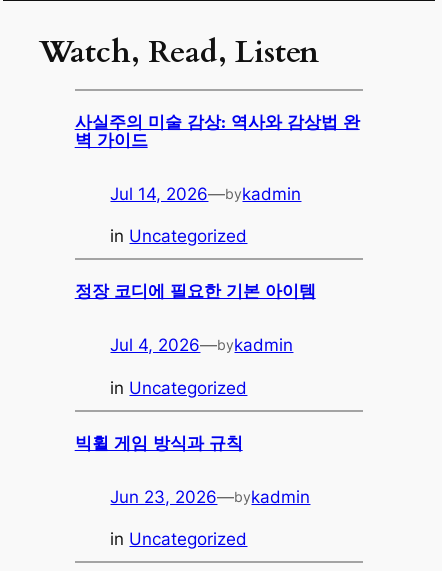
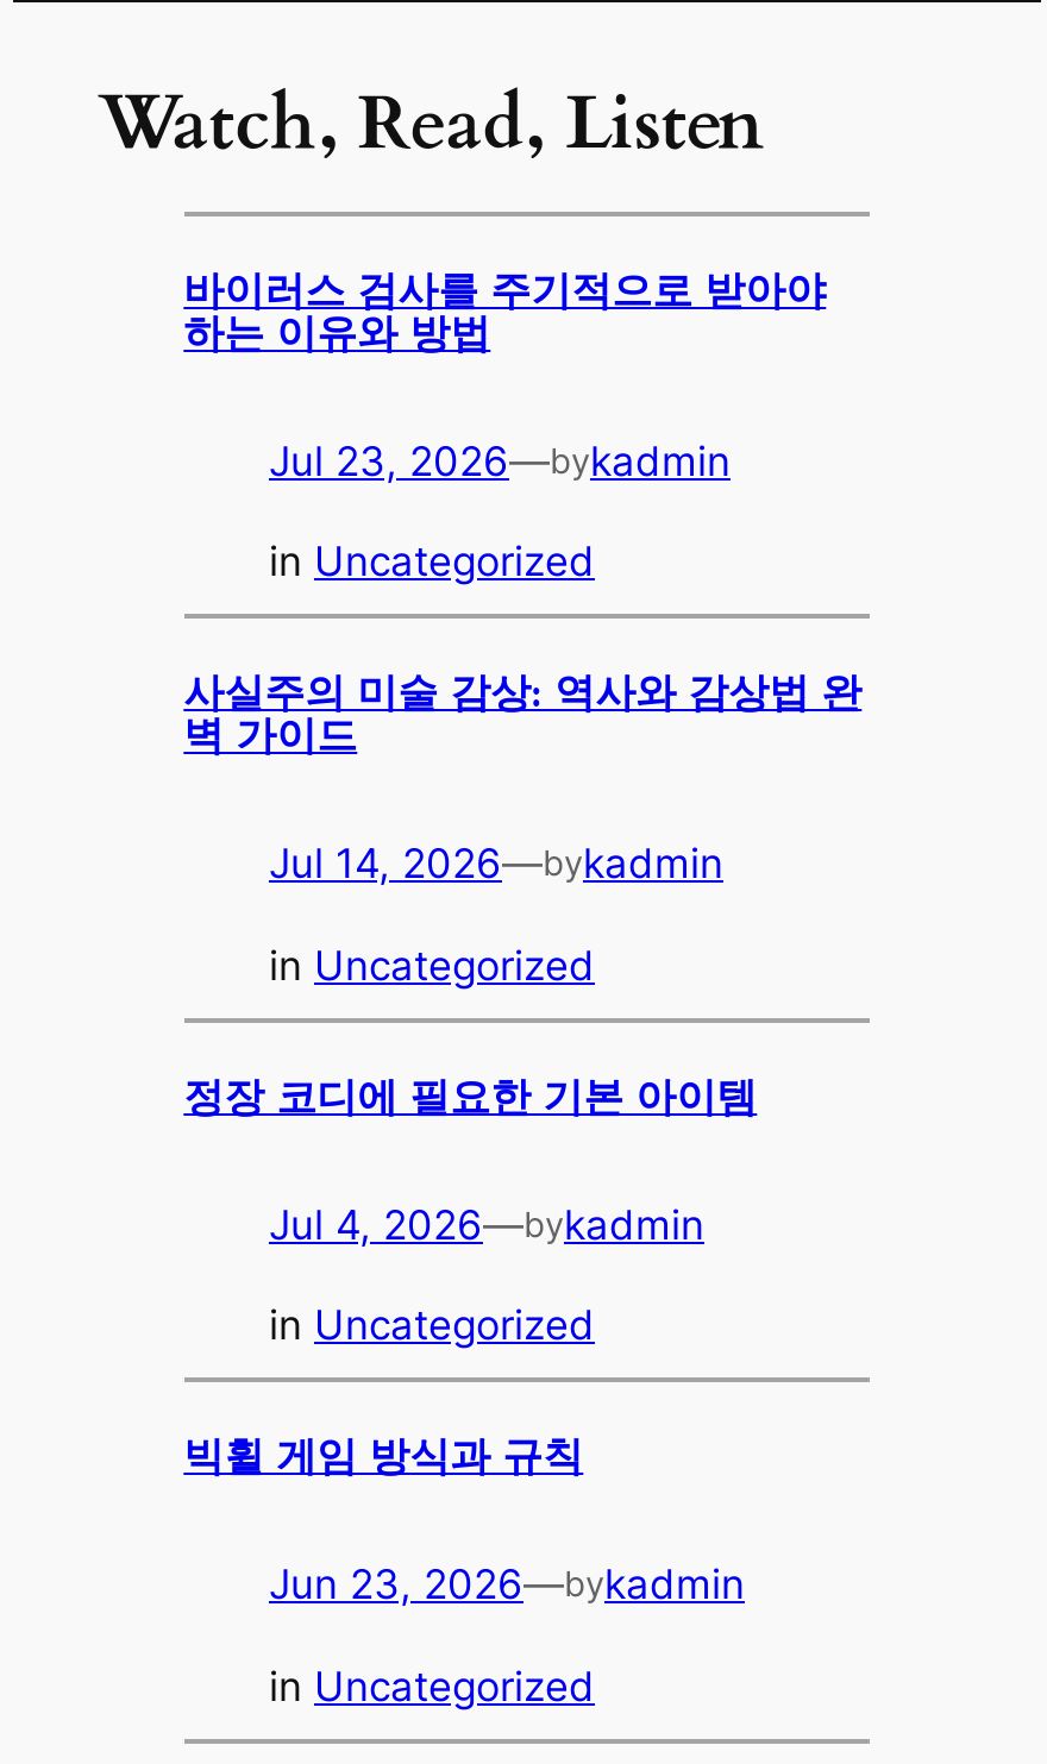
+ 바이러스 검사를 주기적으로 받아야
+ 하는 이유와 방법
+ Jul 23, 2026—bykadmin
+ in Uncategorized
